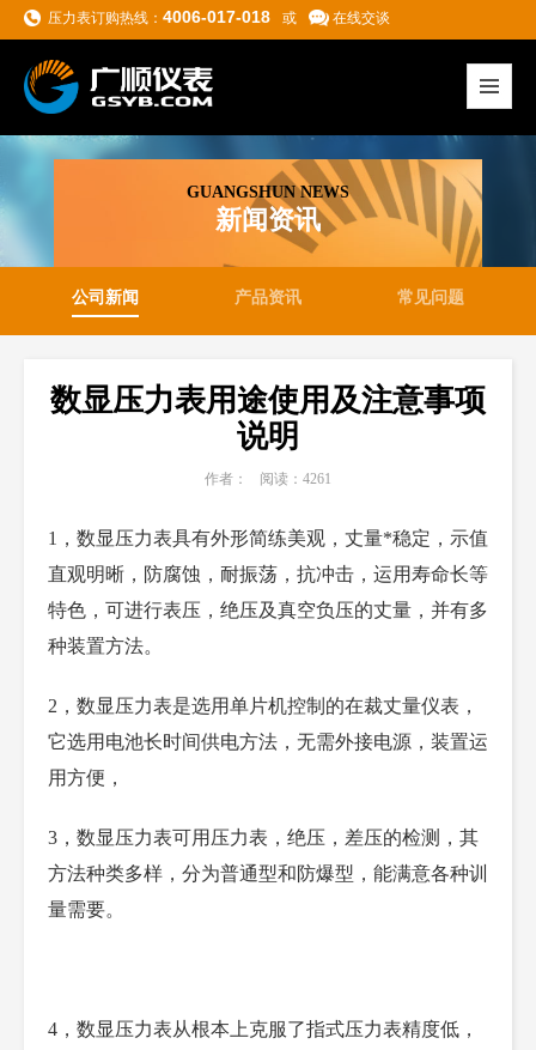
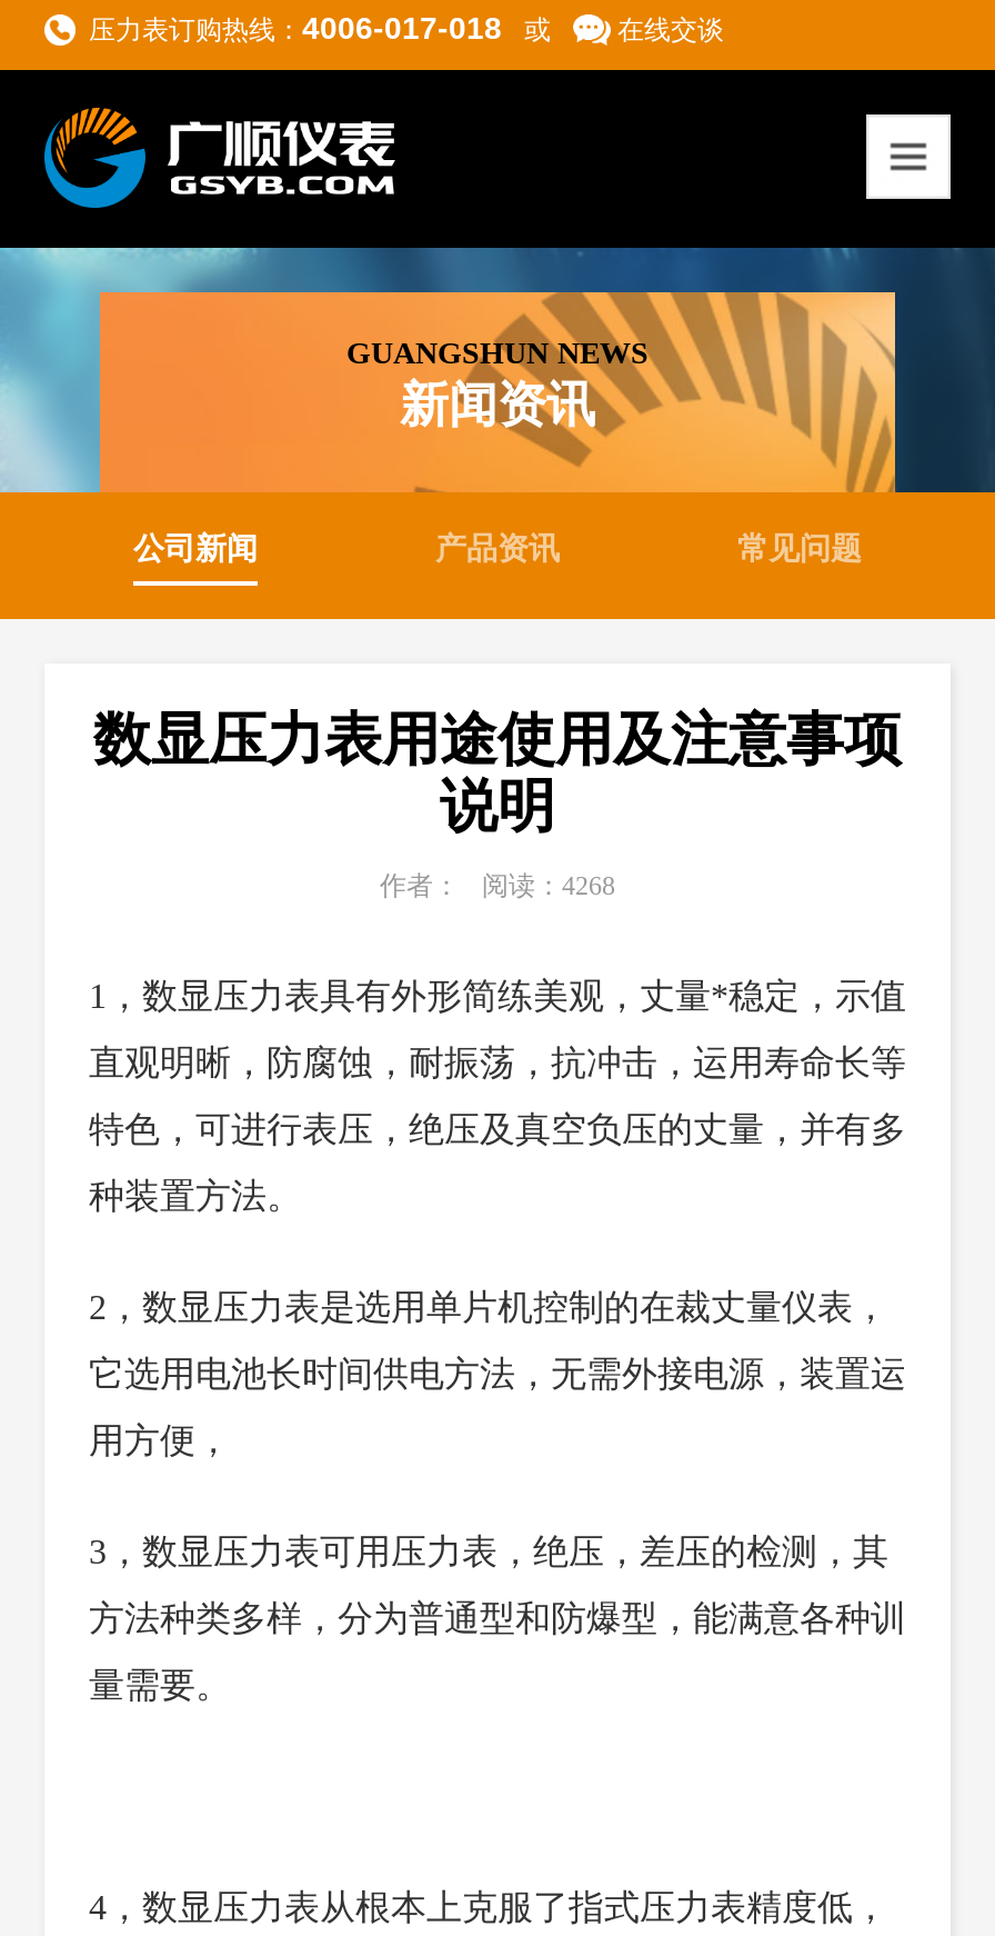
- 作者： 阅读：4261
+ 作者： 阅读：4268
